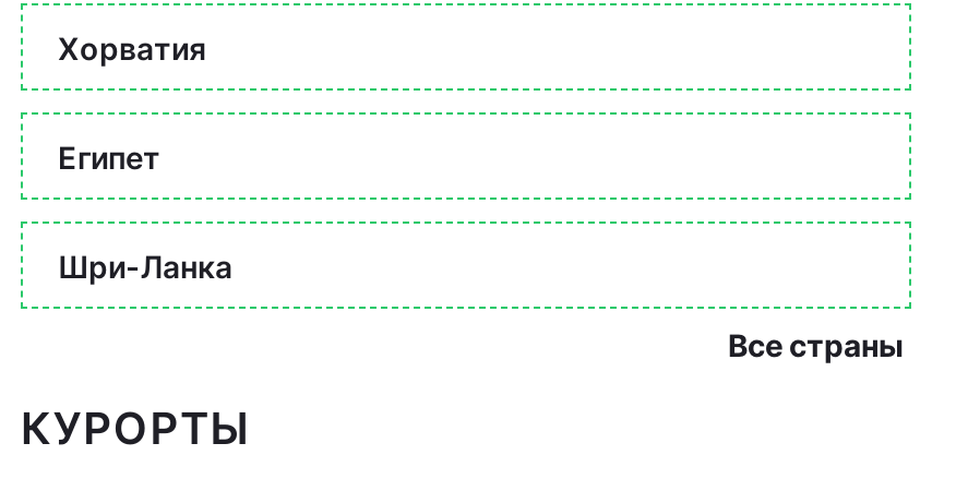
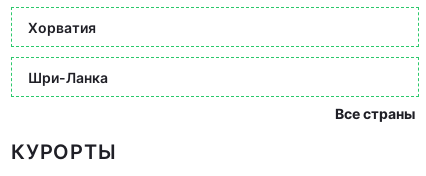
- Египет
